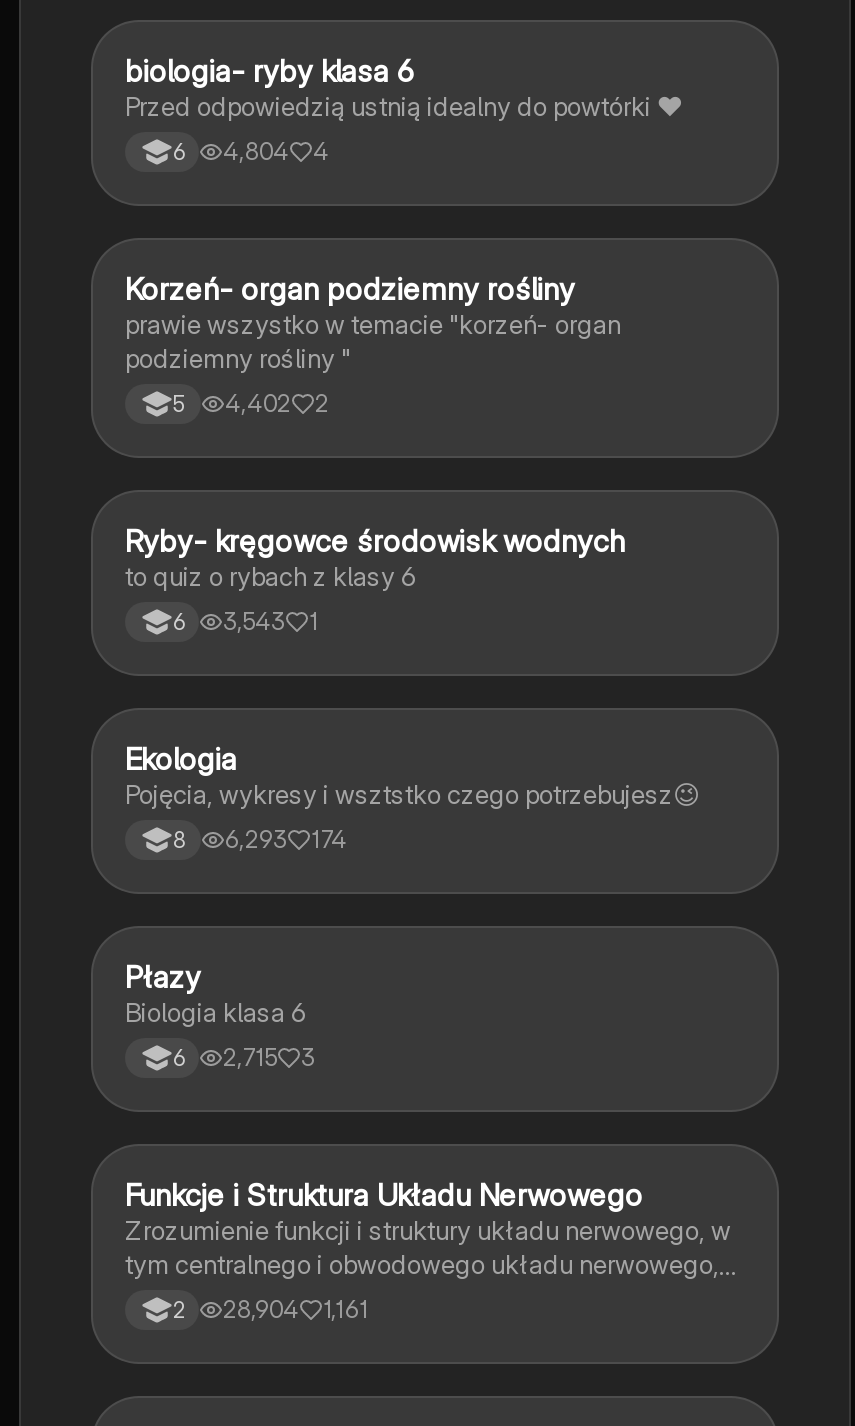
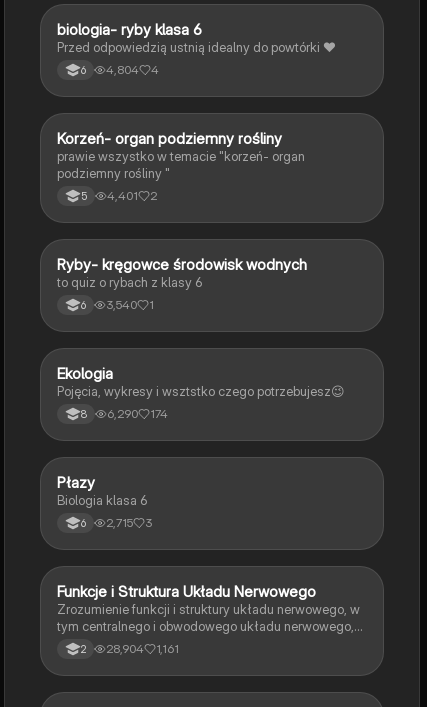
- 5 4,402 2
+ 5 4,401 2

- 6 3,543 1
+ 6 3,540 1

- 8 6,293 174
+ 8 6,290 174
